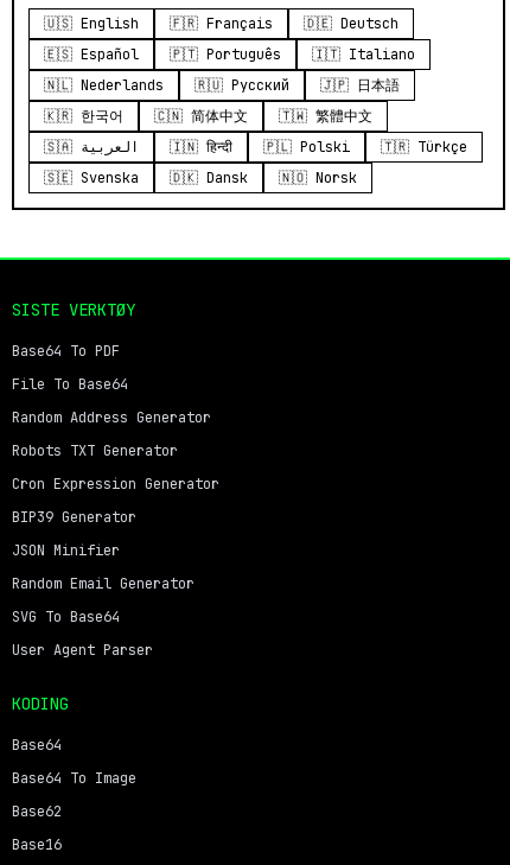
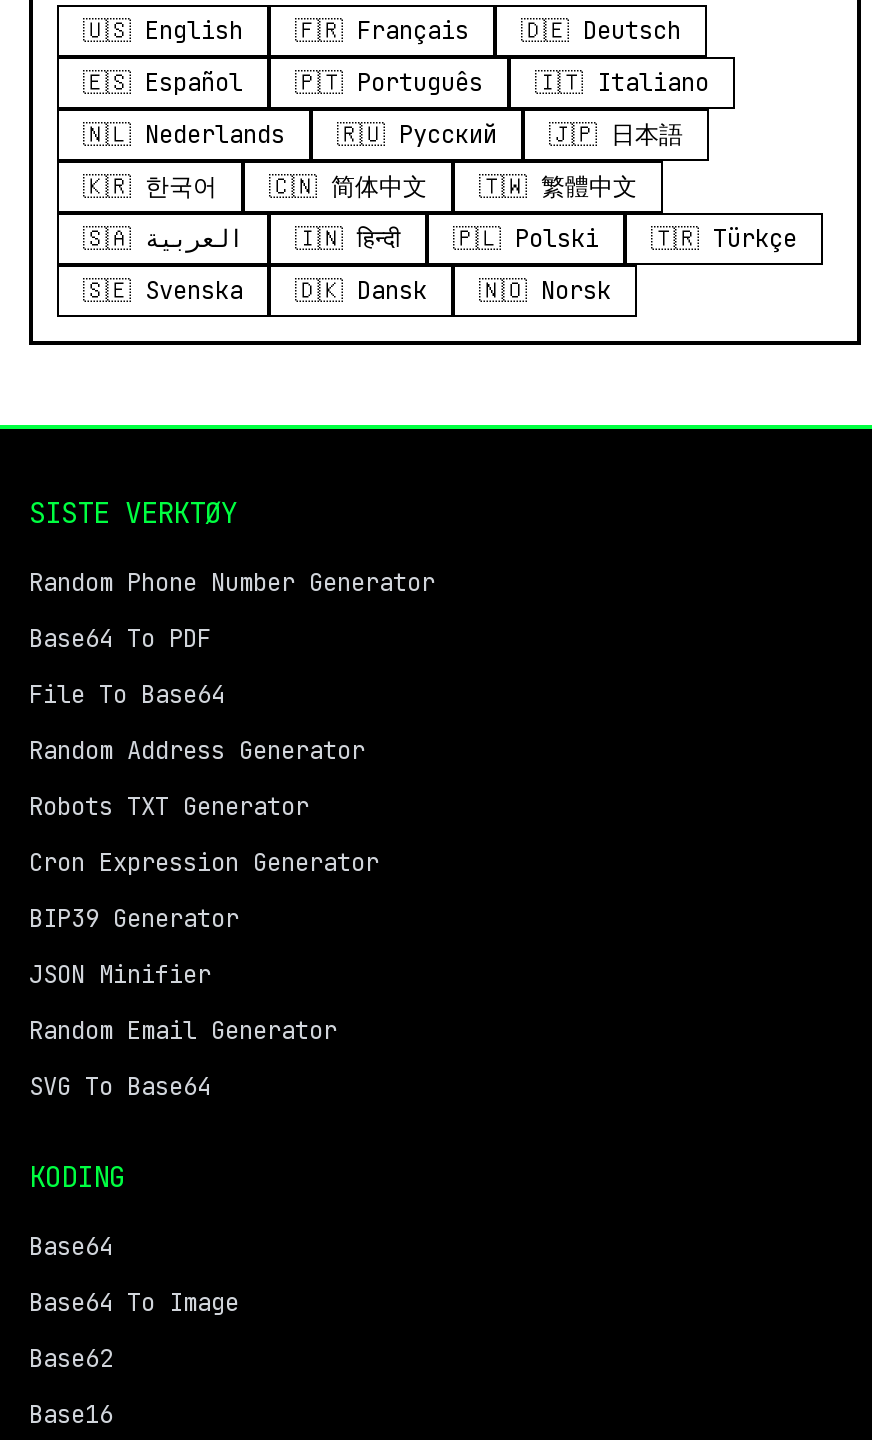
+ Random Phone Number Generator

moved down: Base64 To PDF | File To Base64 | Random Address Generator | ... | Random Email Generator | SVG To Base64

- User Agent Parser
